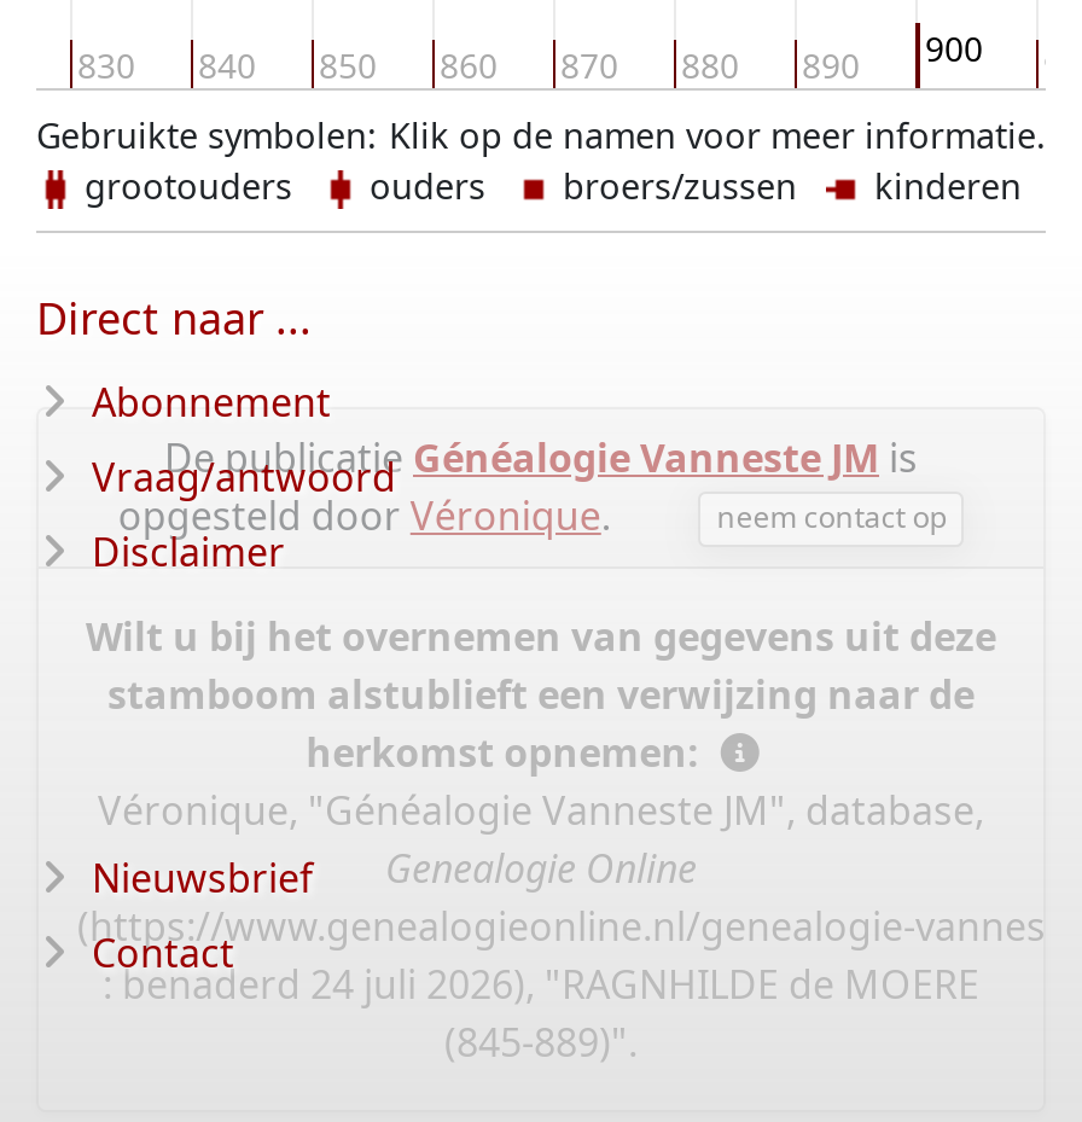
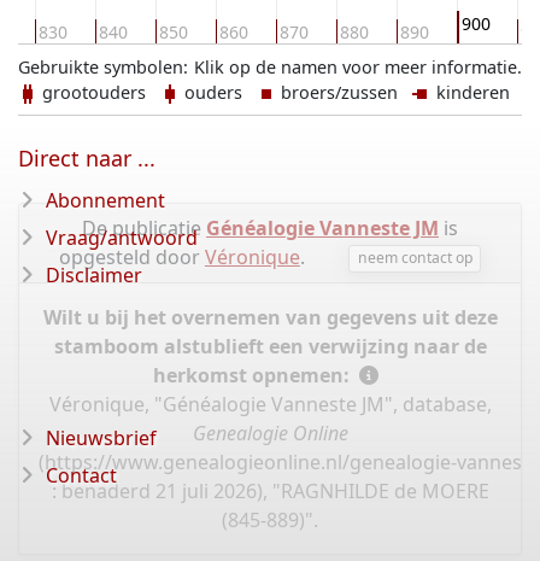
- : benaderd 24 juli 2026), "RAGNHILDE de MOERE
+ : benaderd 21 juli 2026), "RAGNHILDE de MOERE
